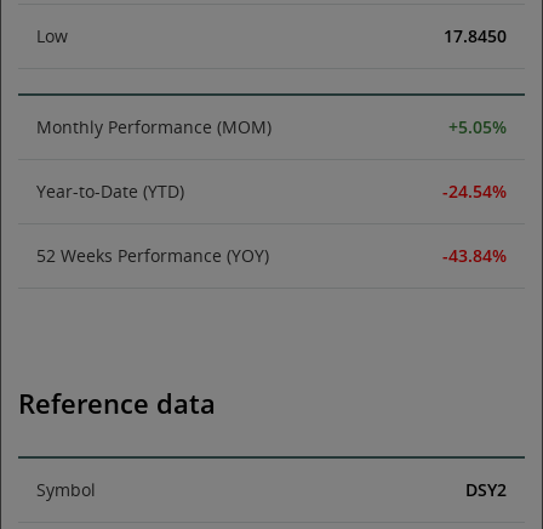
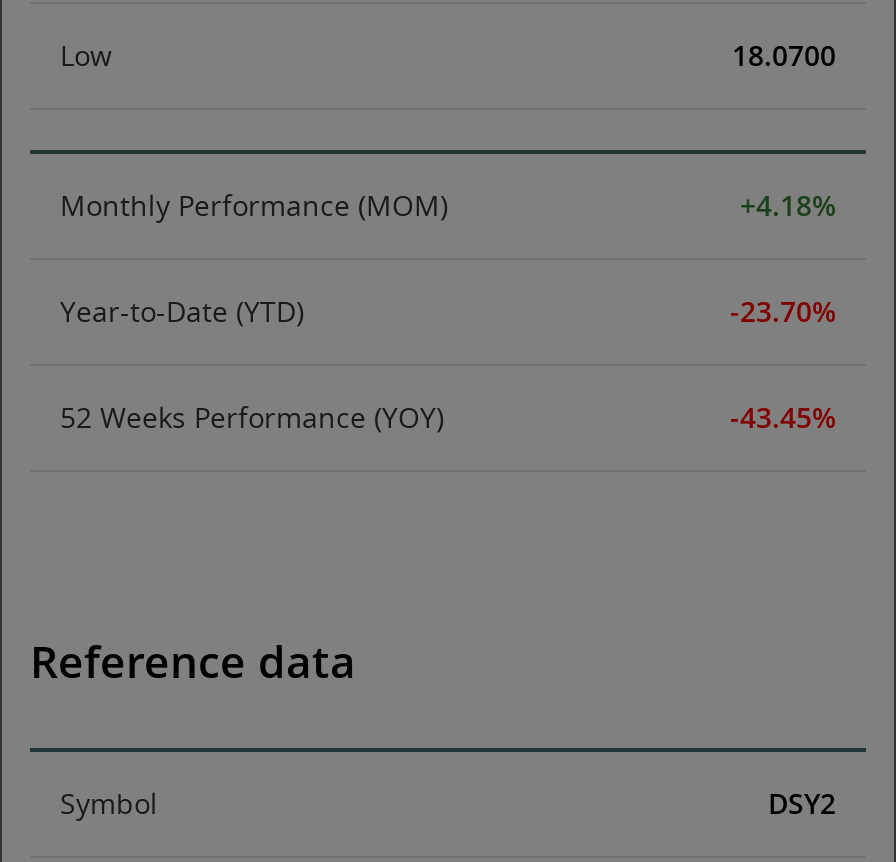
- 17.8450
+ 18.0700

- +5.05%
+ +4.18%

- -24.54%
+ -23.70%

- -43.84%
+ -43.45%
